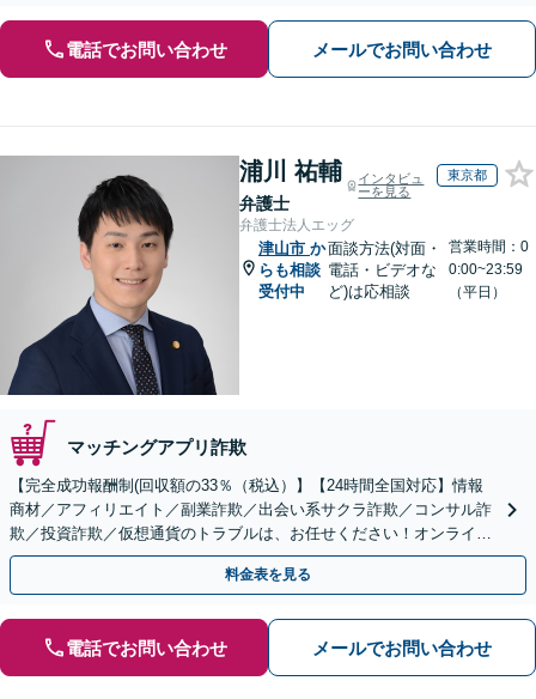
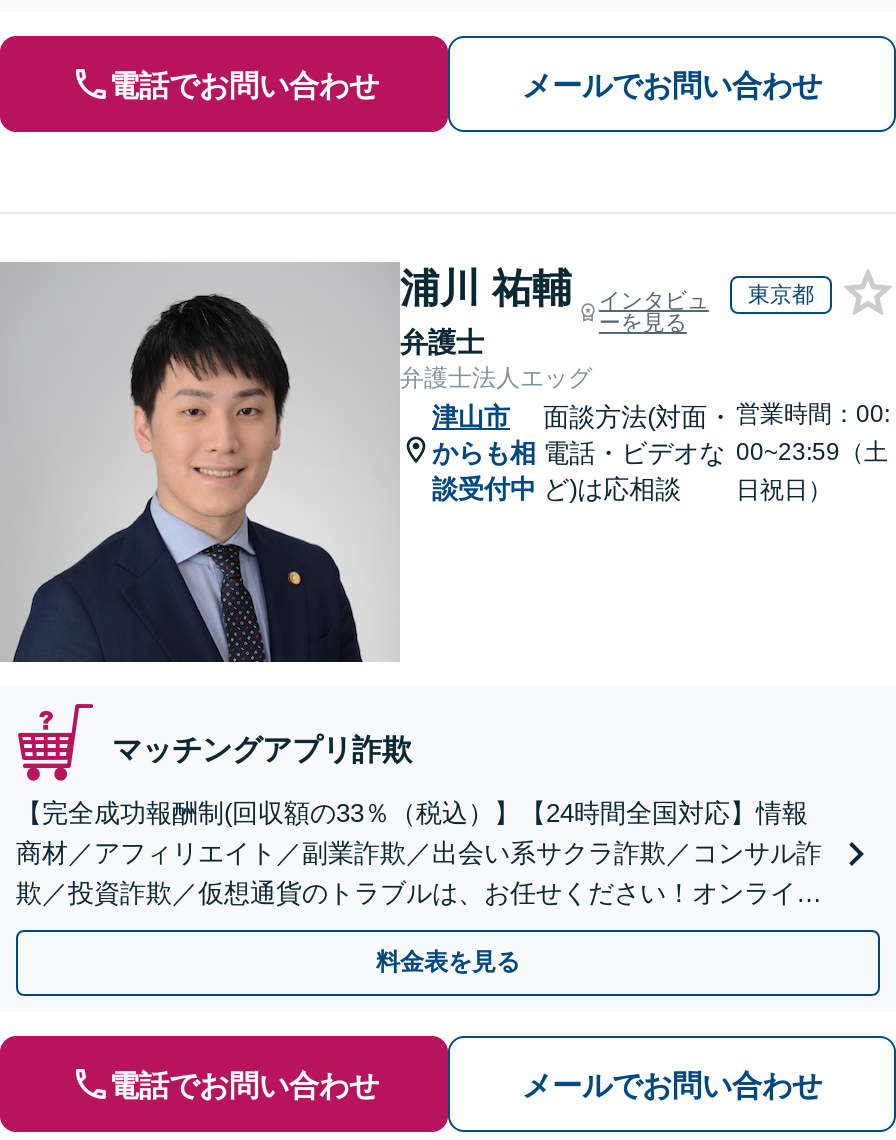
- 営業時間：0
- 0:00~23:59
- （平日）
+ 営業時間：00:
+ 00~23:59（土
+ 日祝日）
